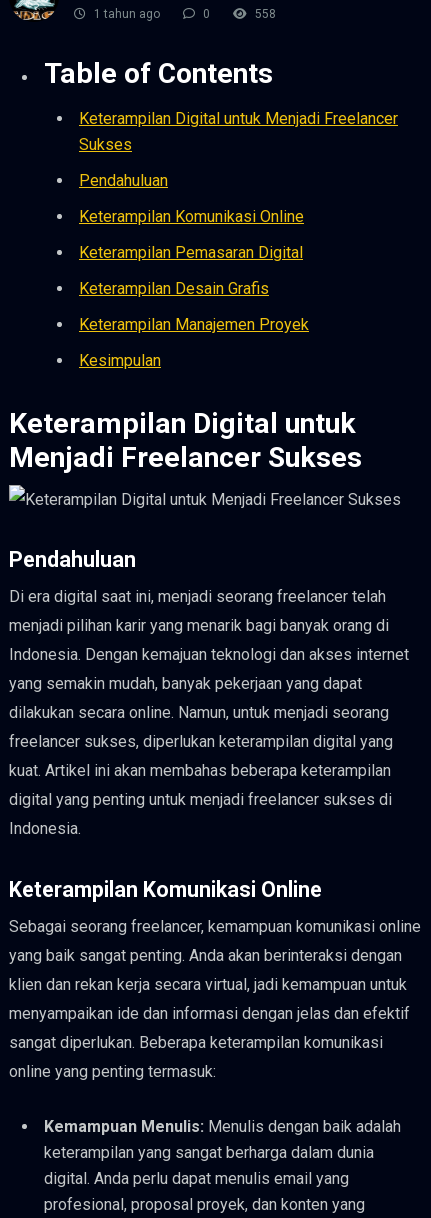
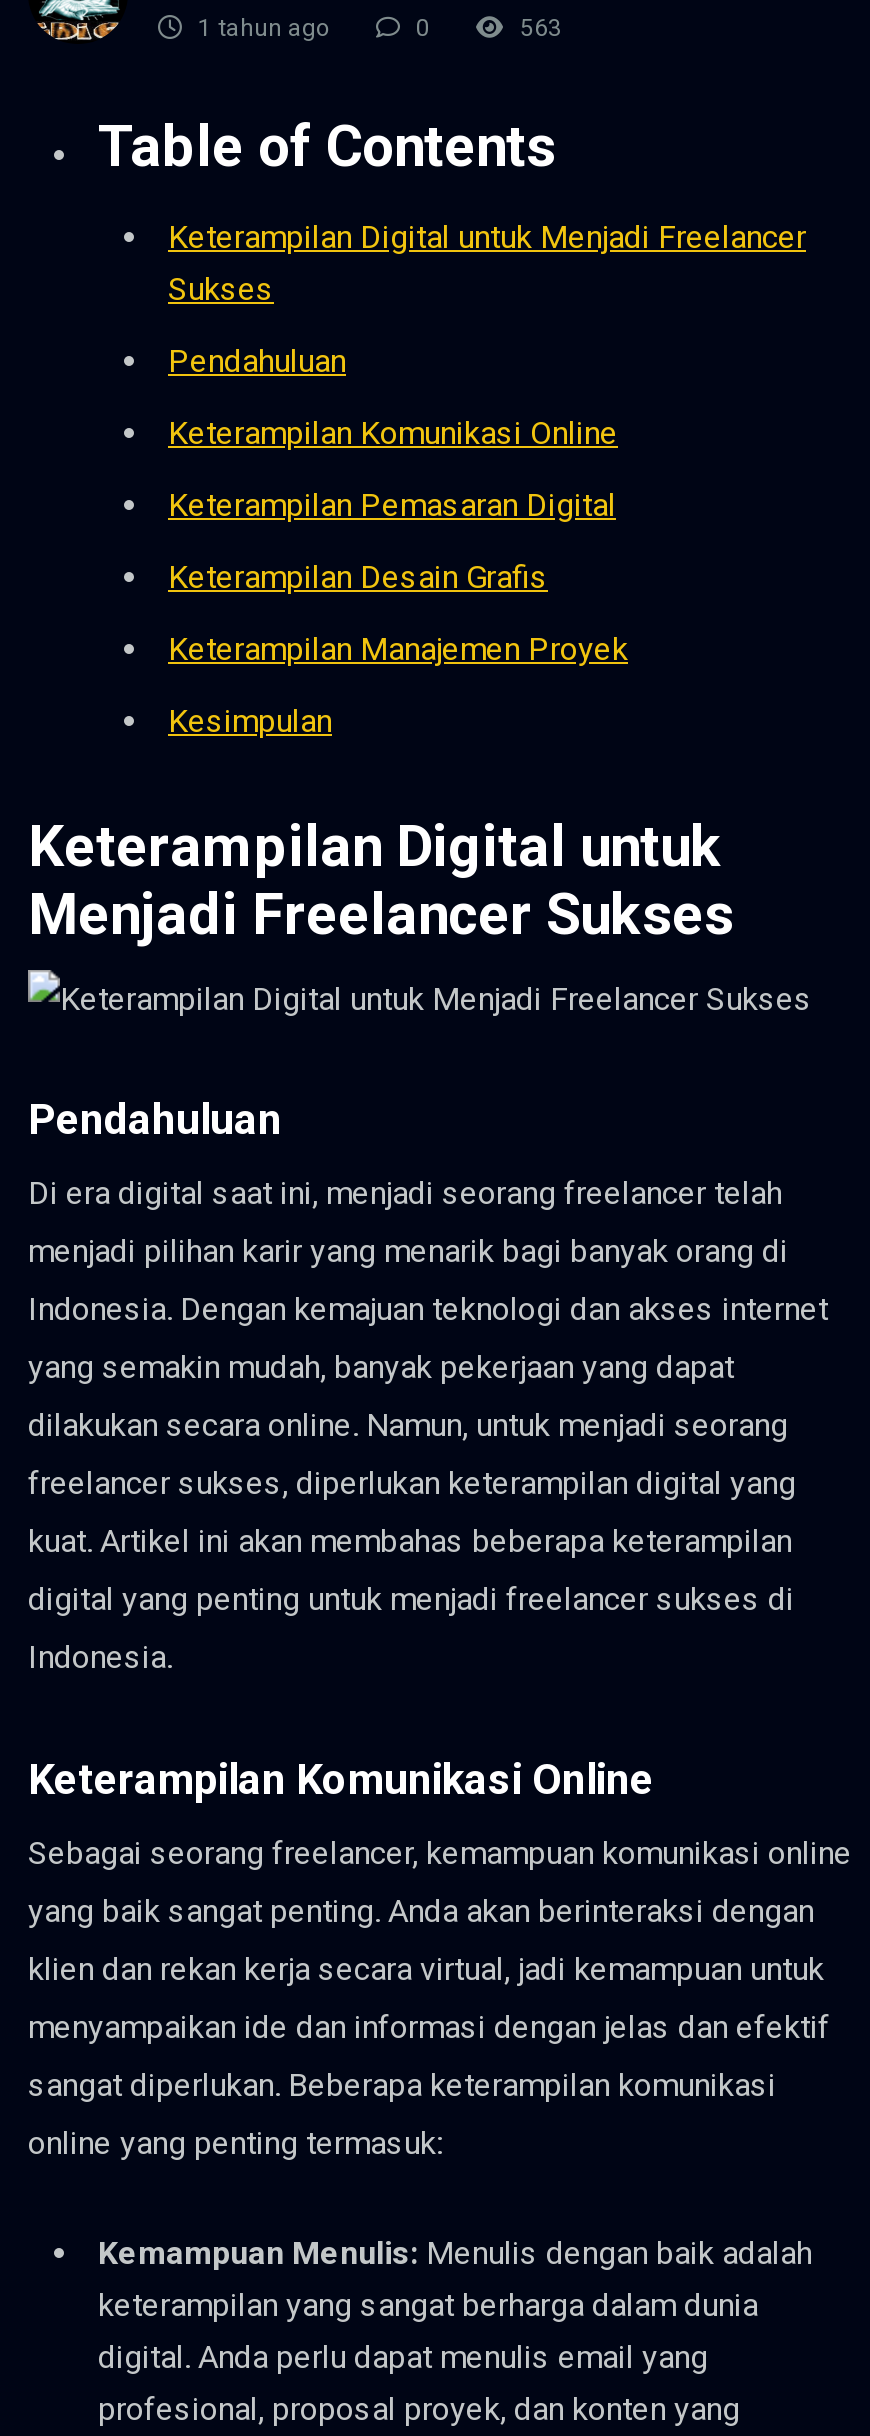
- 558
+ 563
